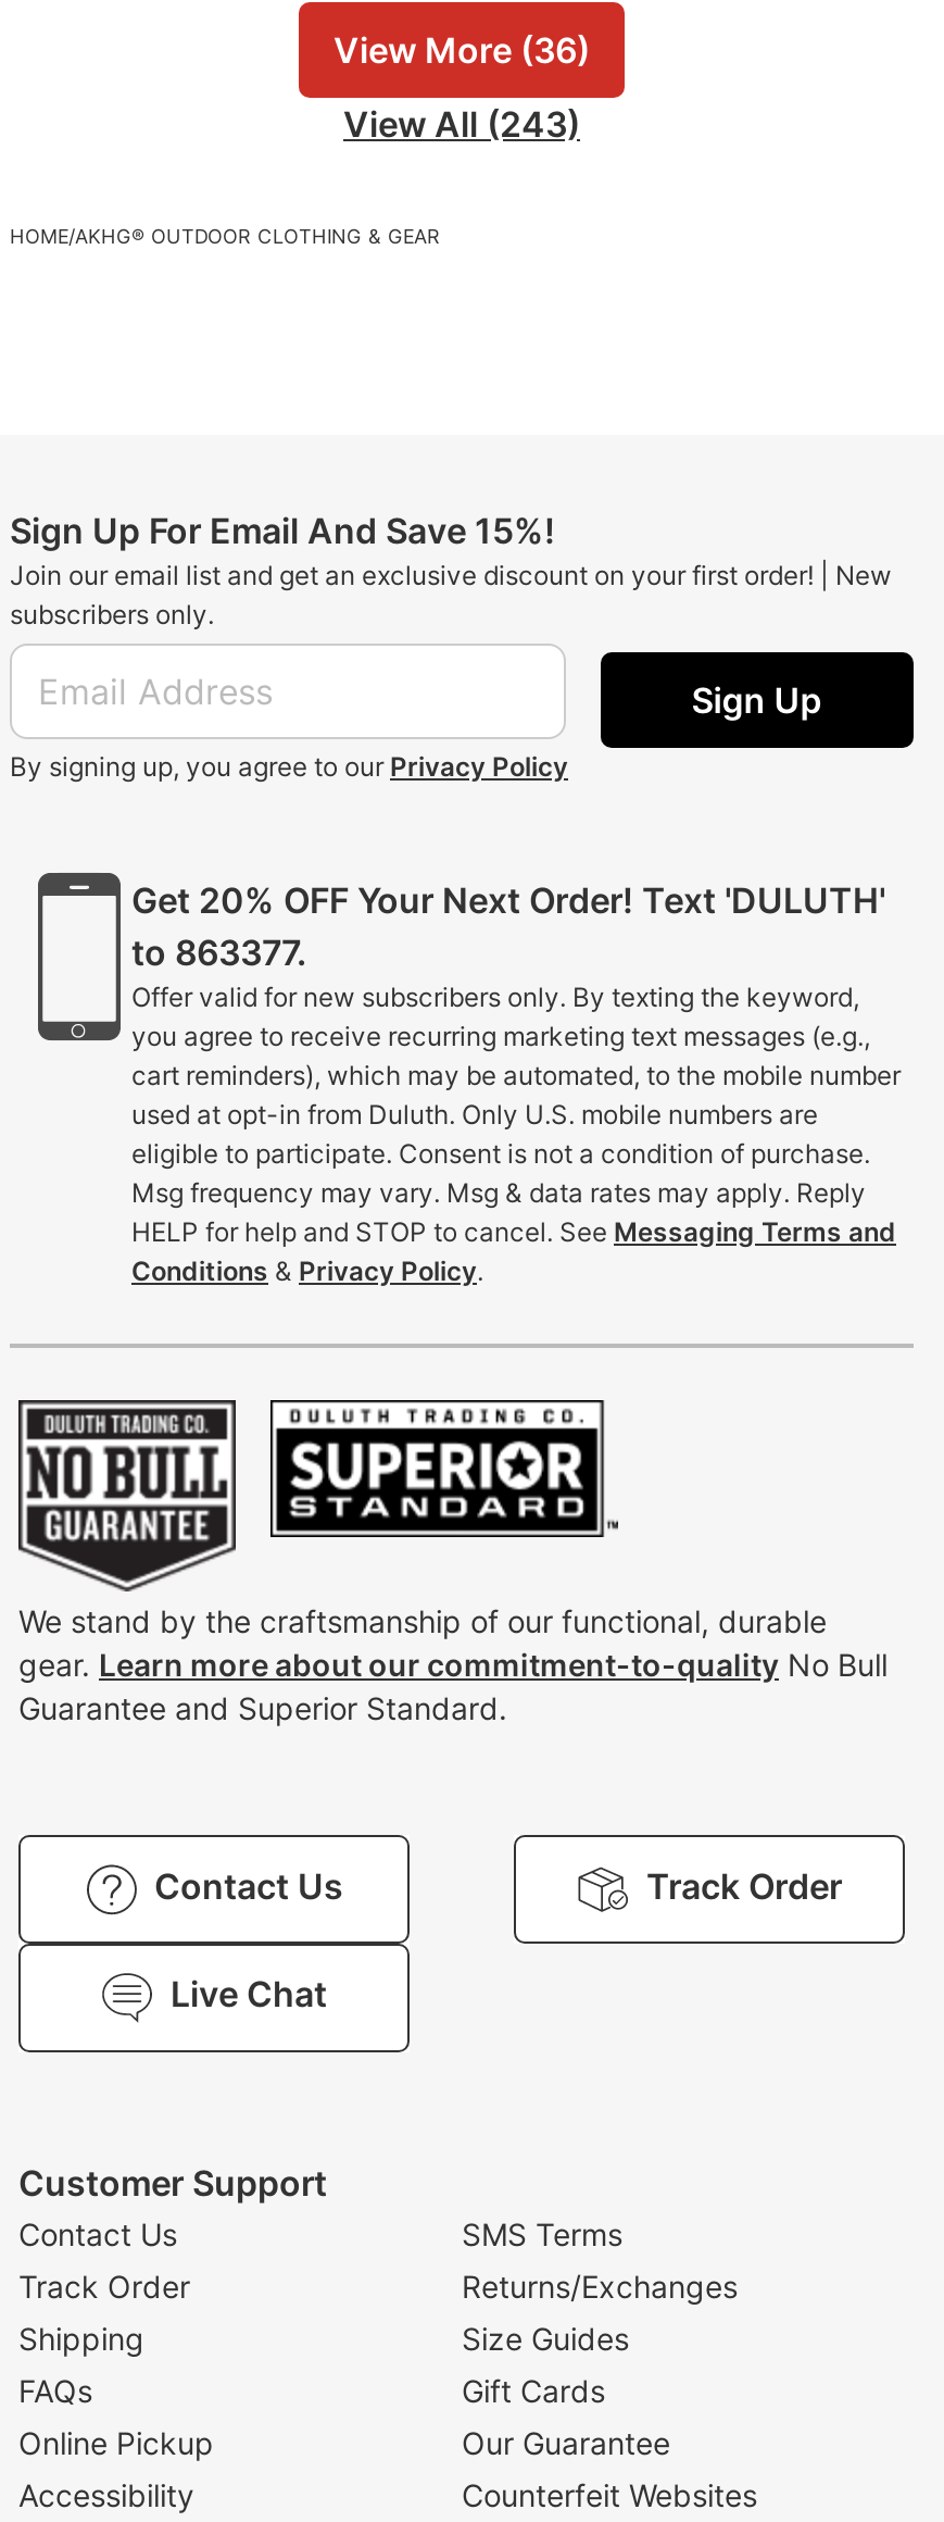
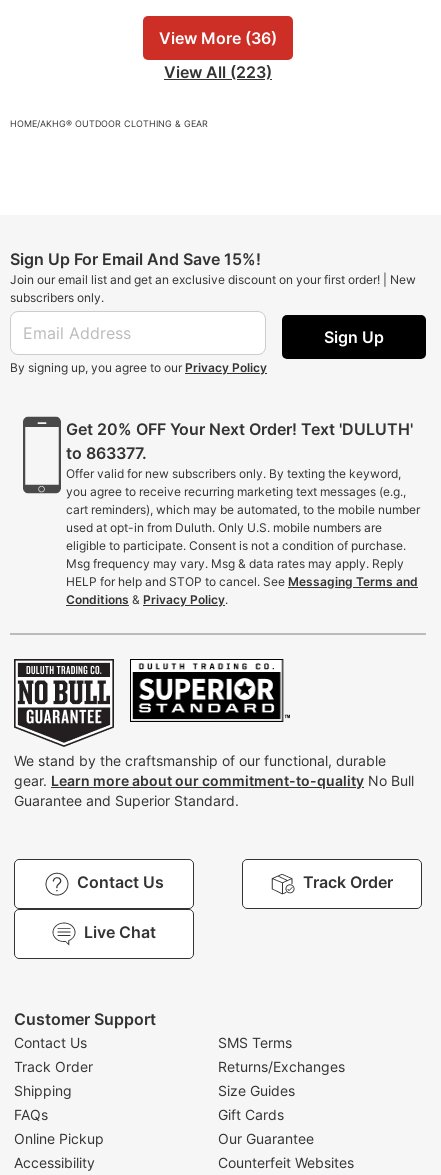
- View All (243)
+ View All (223)
